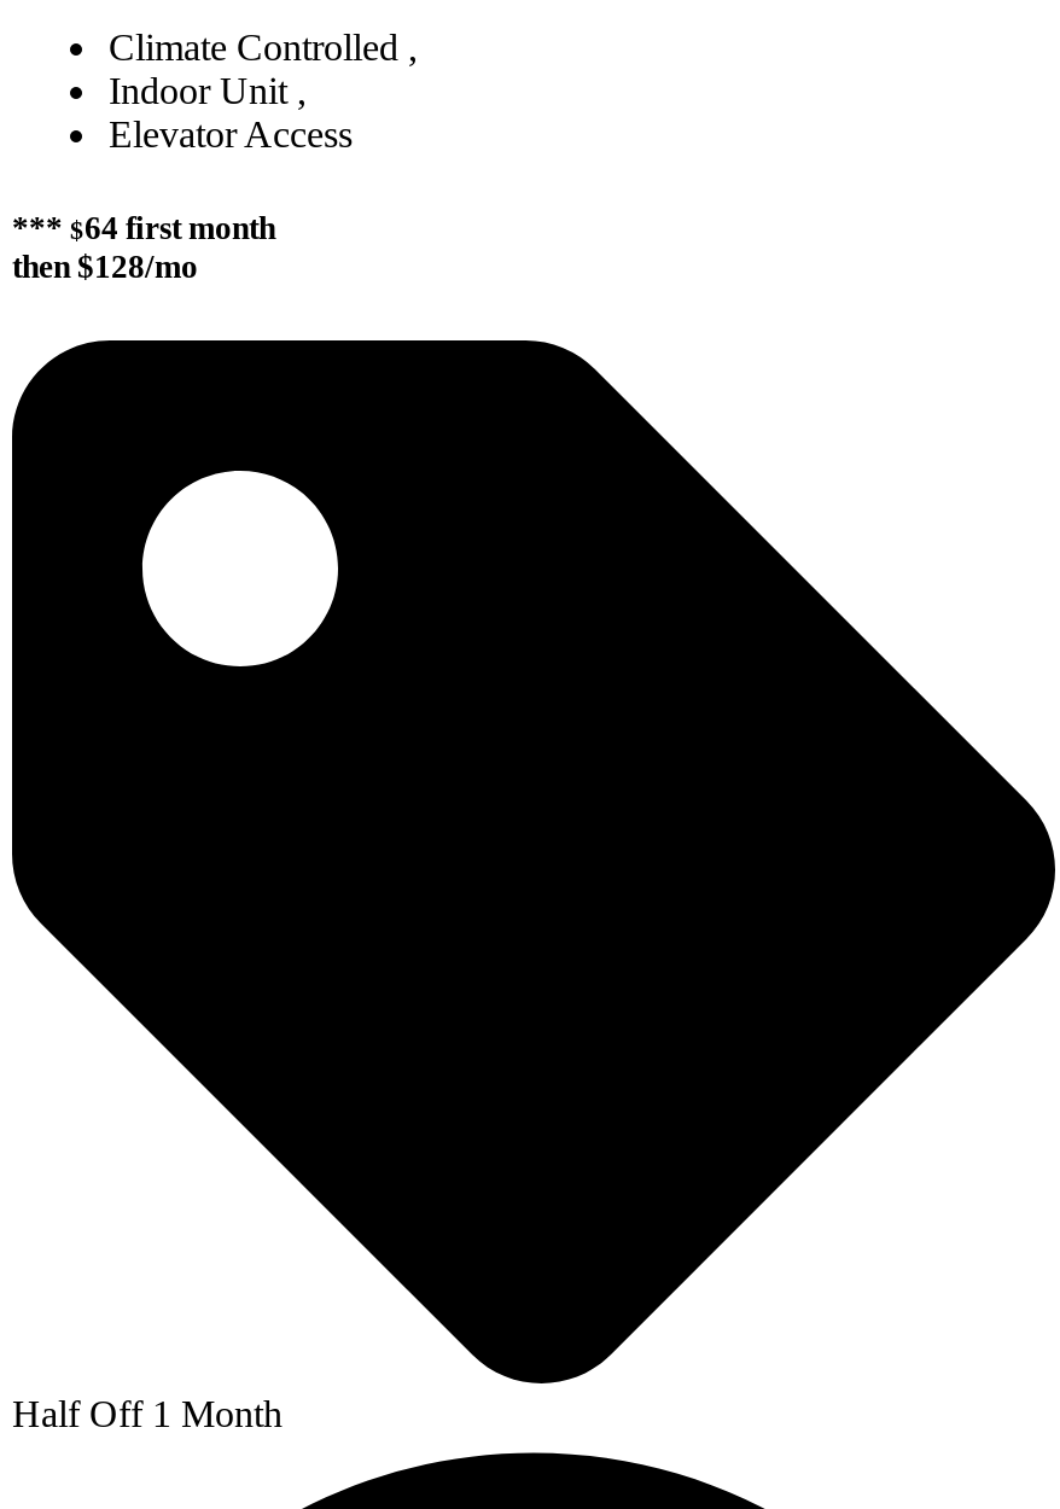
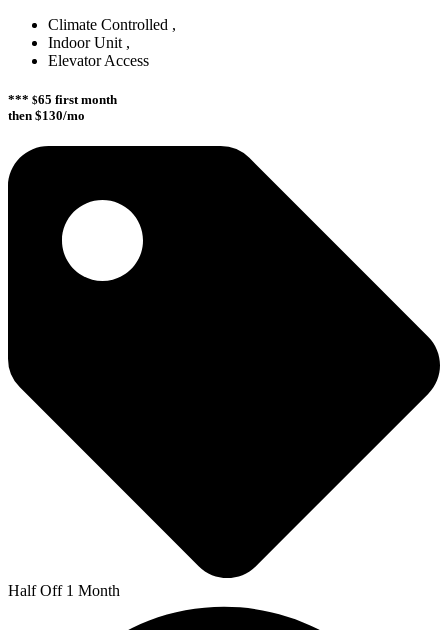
- *** $64 first month
+ *** $65 first month

- then $128/mo
+ then $130/mo
